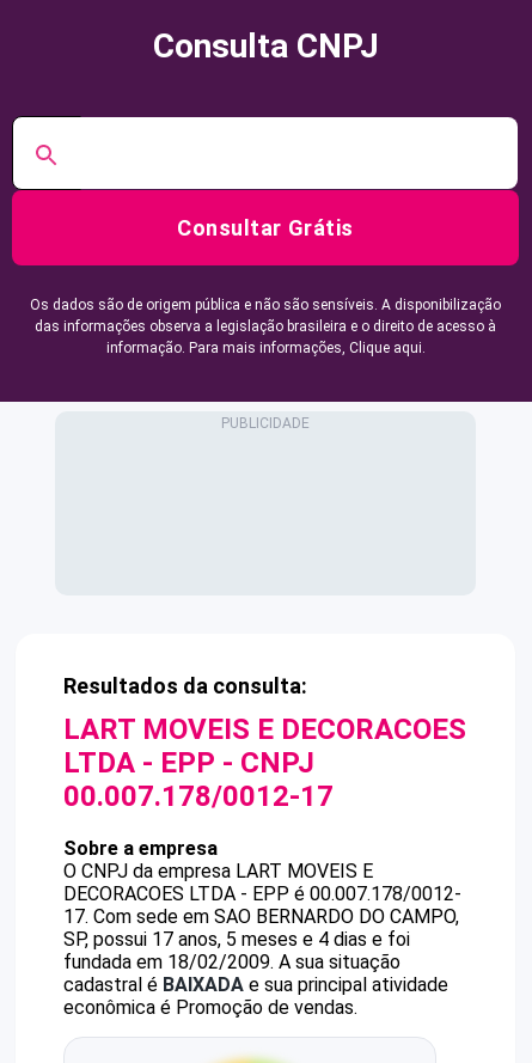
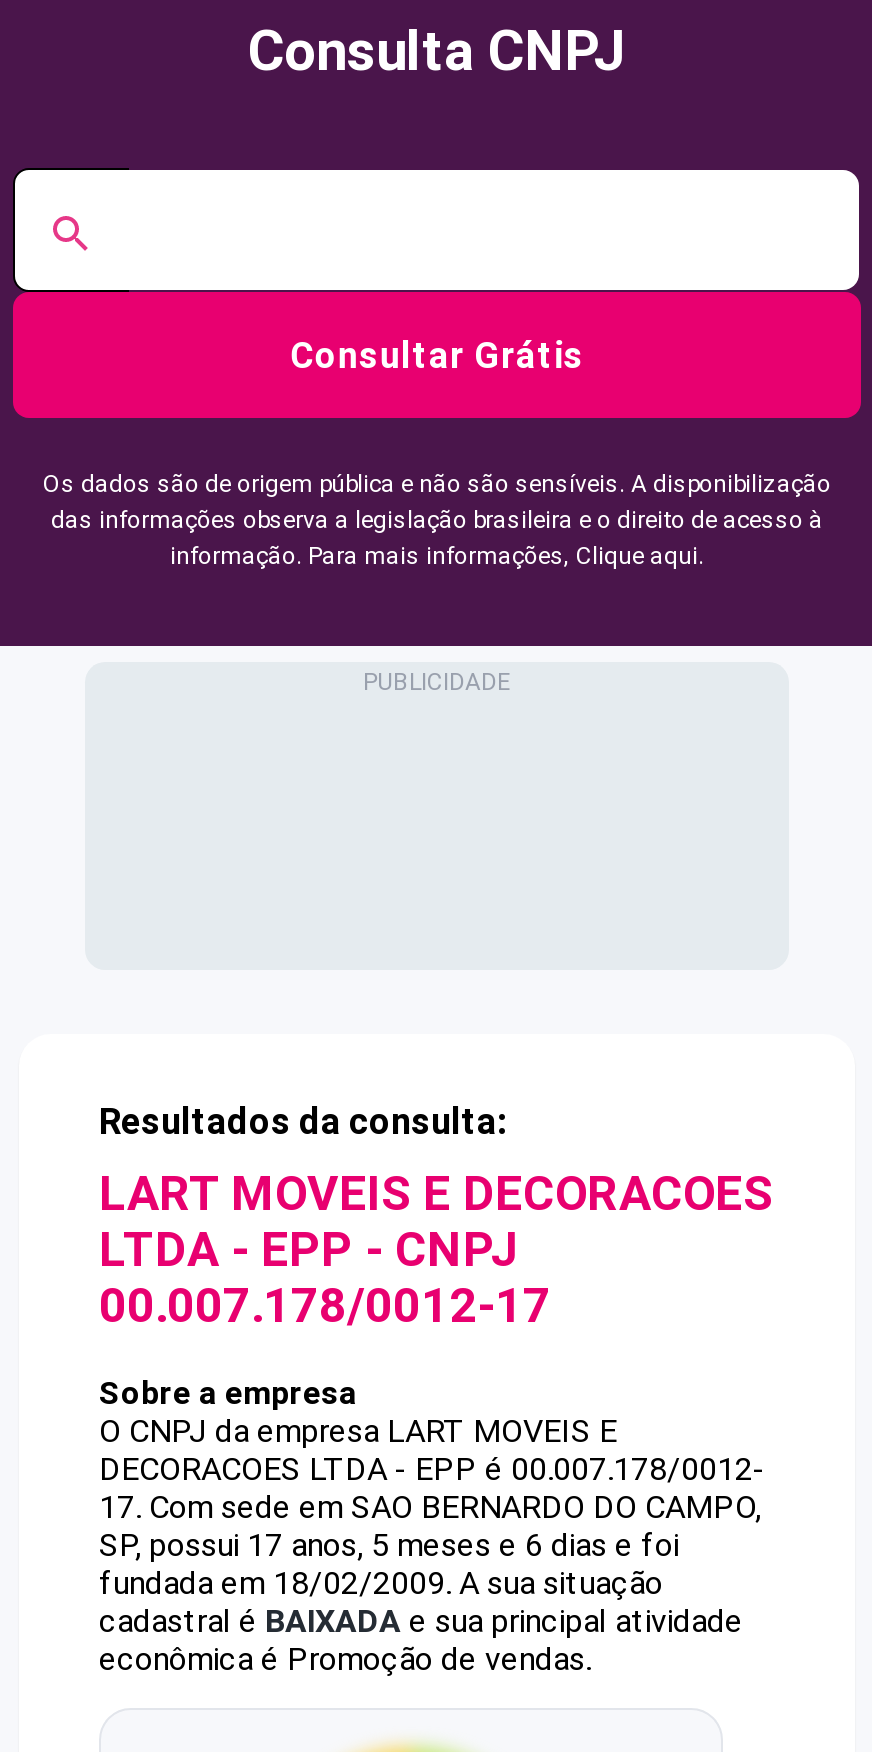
- SP, possui 17 anos, 5 meses e 4 dias e foi
+ SP, possui 17 anos, 5 meses e 6 dias e foi
